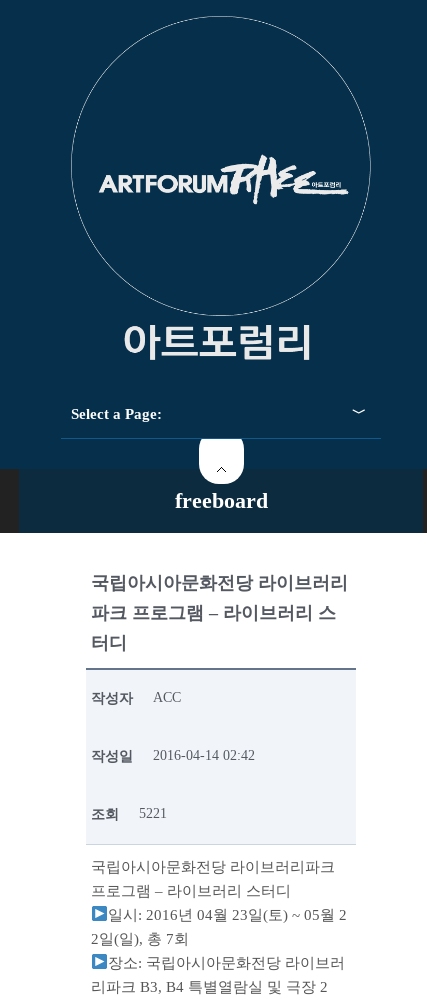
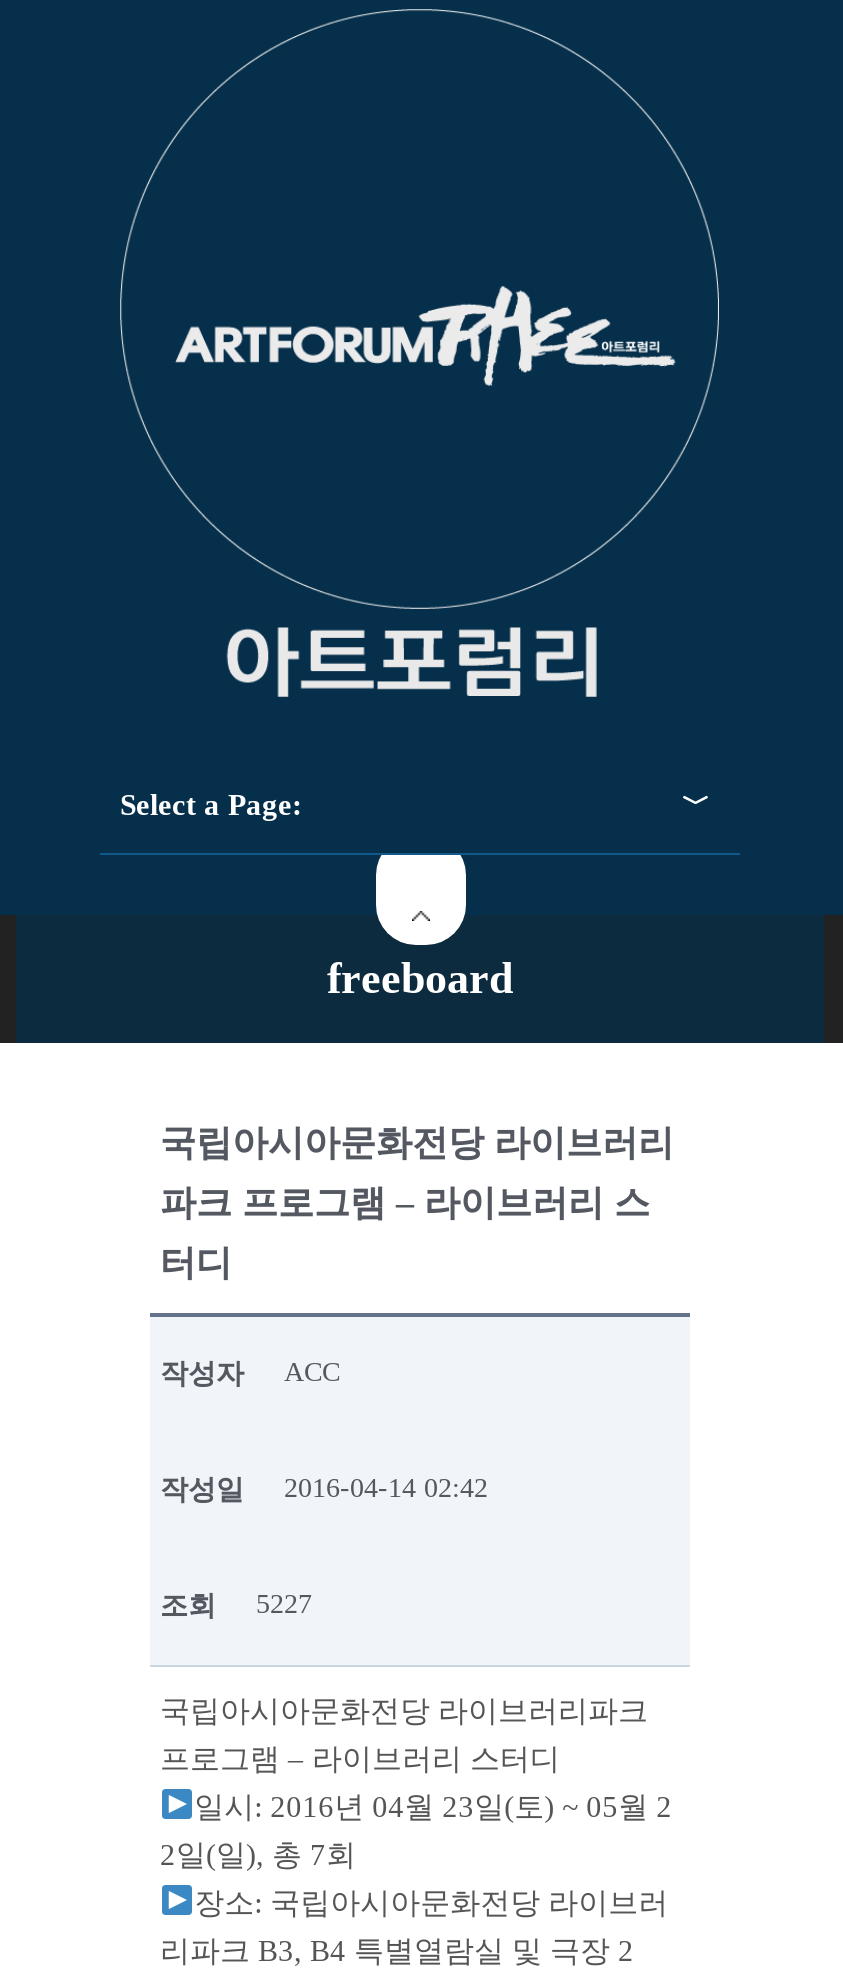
- 조회 5221
+ 조회 5227
